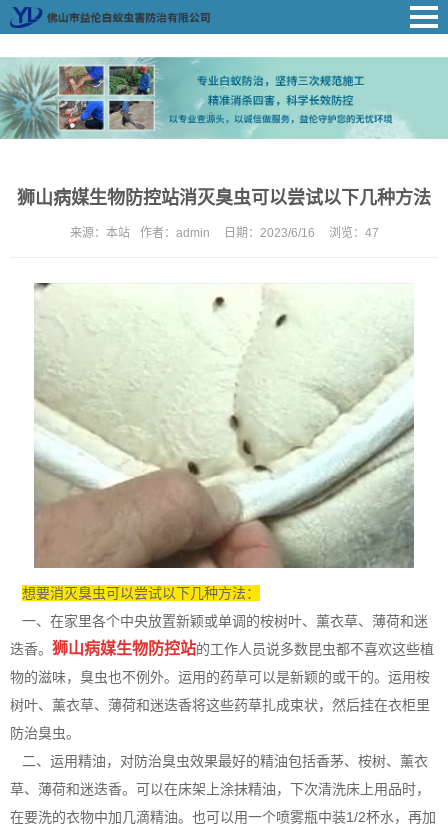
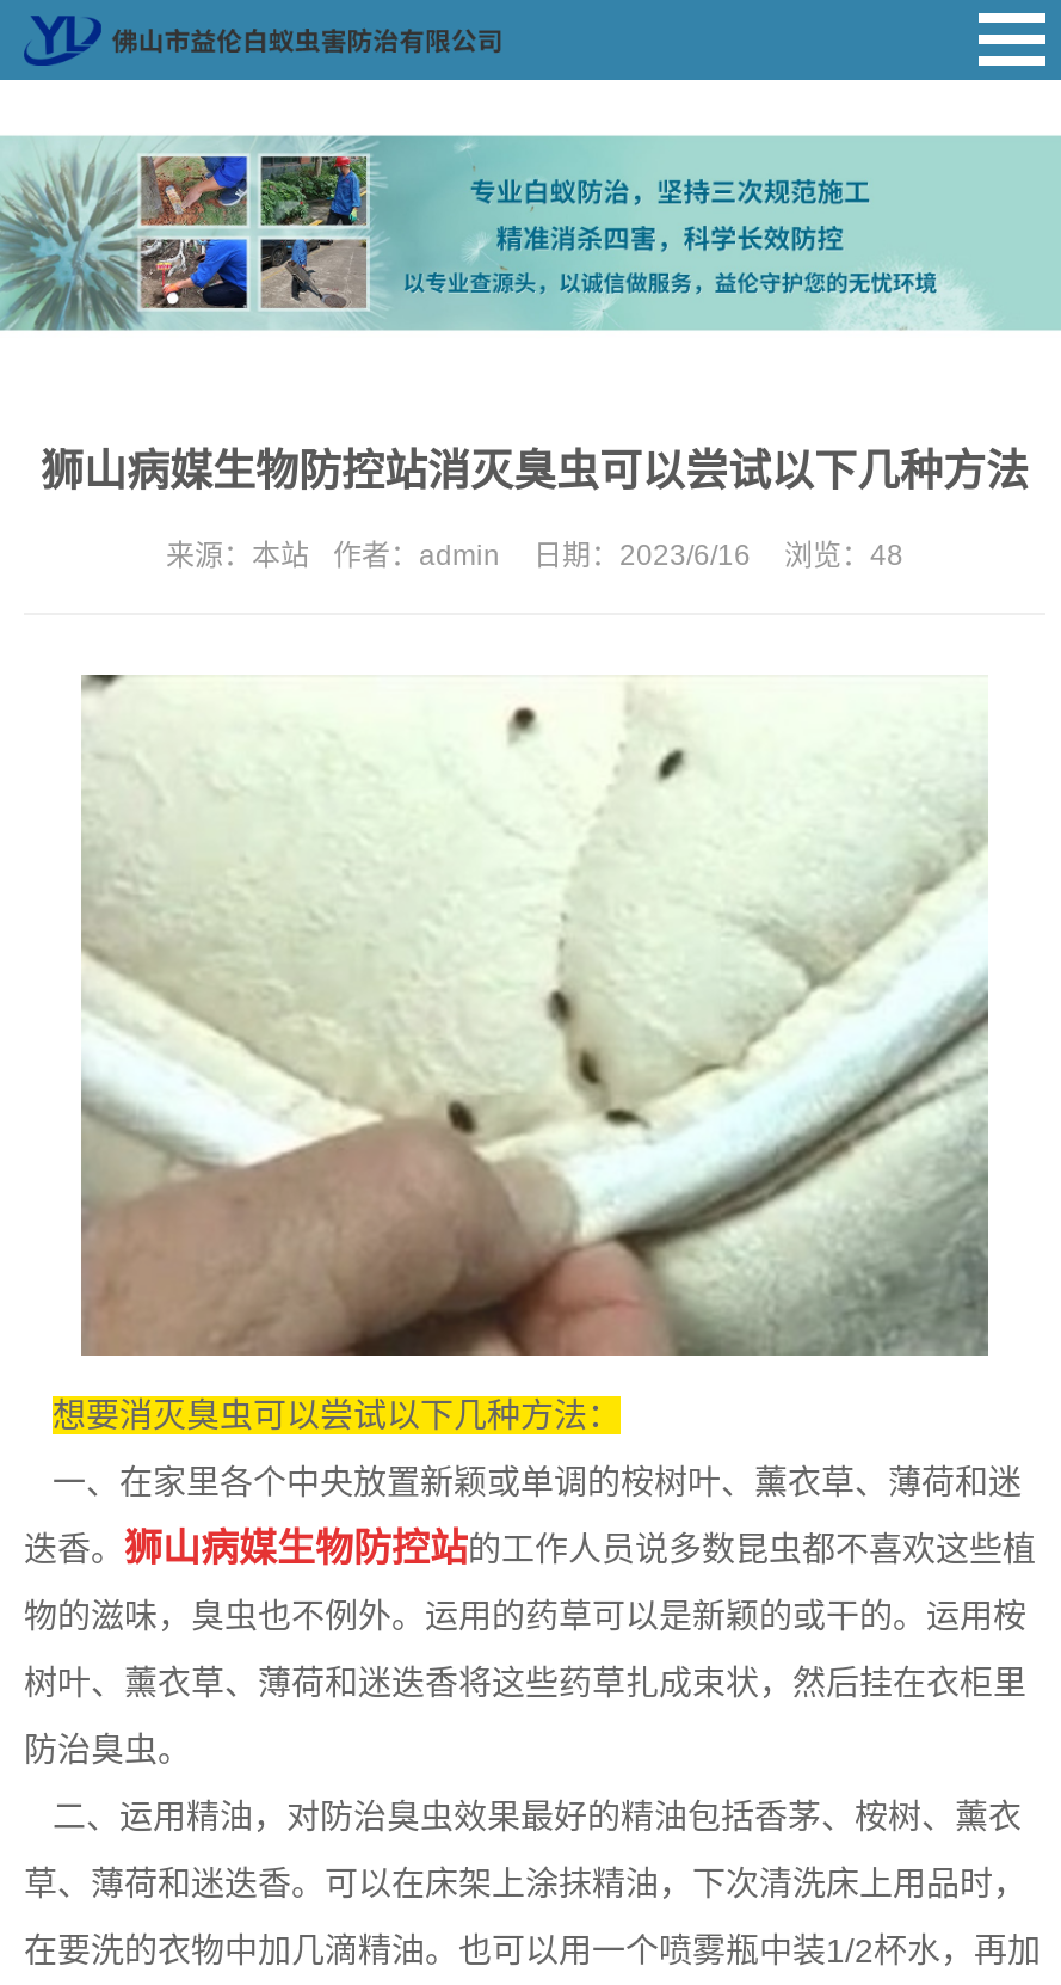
- 来源：本站 作者：admin 日期：2023/6/16 浏览：47
+ 来源：本站 作者：admin 日期：2023/6/16 浏览：48
